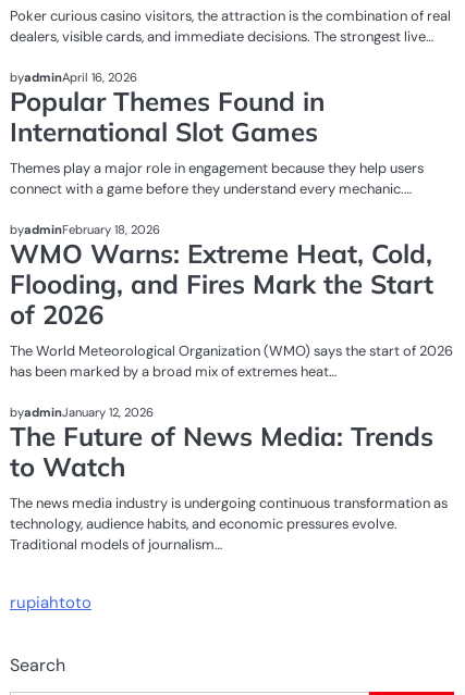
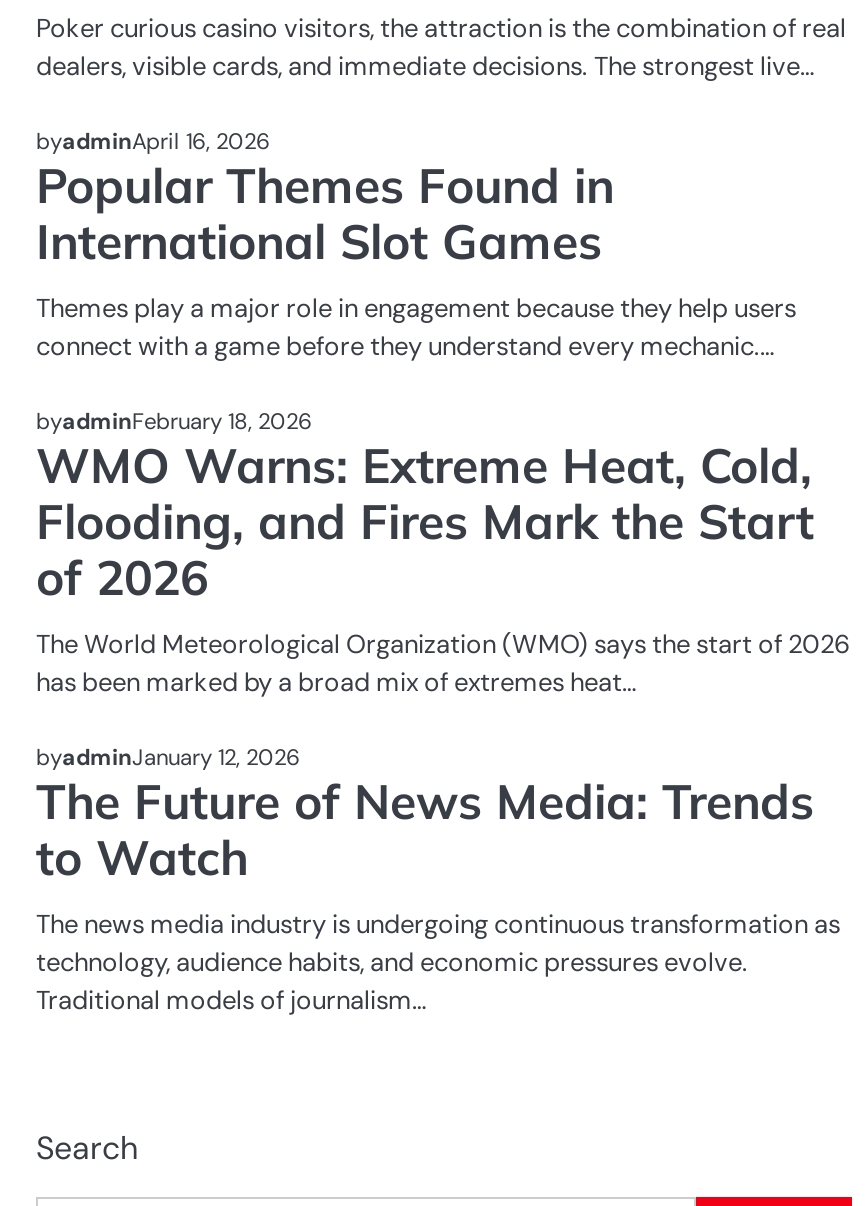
- rupiahtoto
